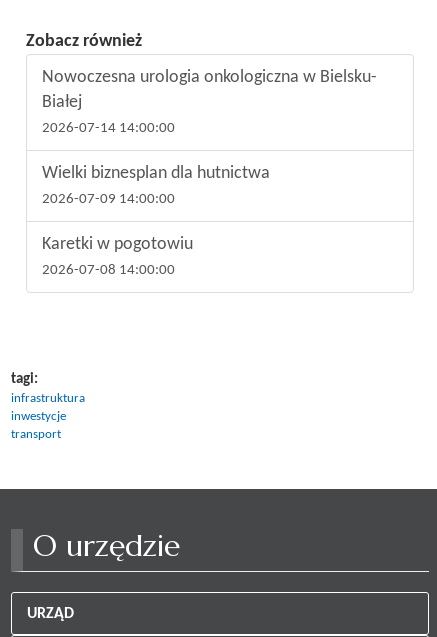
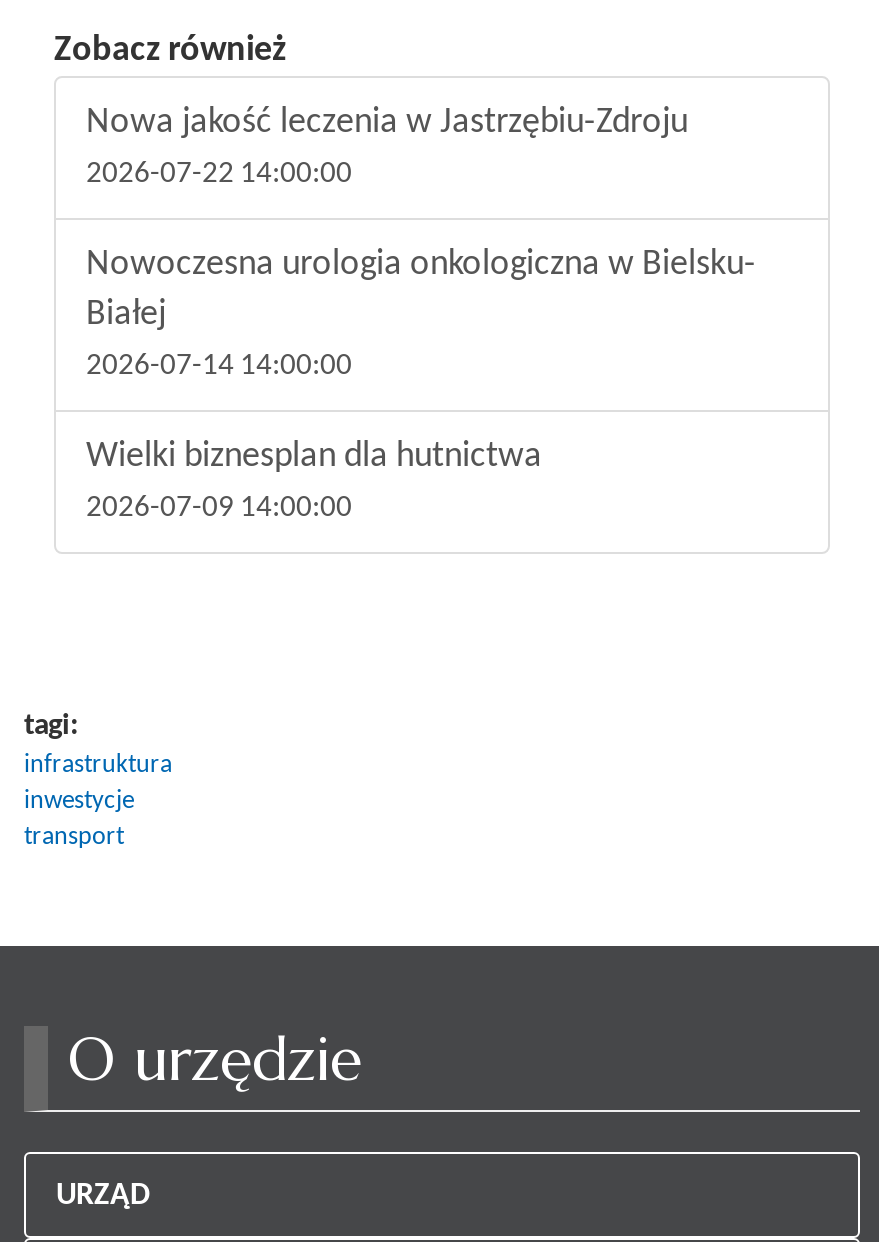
+ Nowa jakość leczenia w Jastrzębiu-Zdroju
+ 2026-07-22 14:00:00

moved down: Nowoczesna urologia onkologiczna w Bielsku- | Białej | 2026-07-14 14:00:00 | Wielki biznesplan dla hutnictwa | 2026-07-09 14:00:00

- Karetki w pogotowiu
- 2026-07-08 14:00:00
